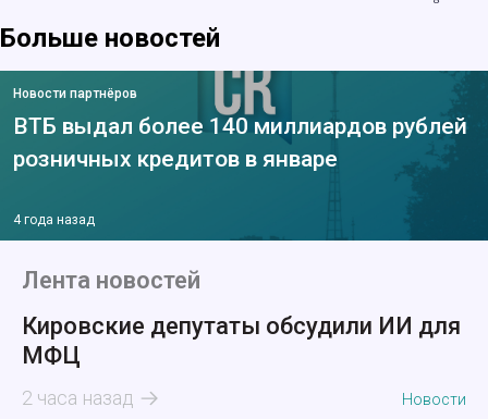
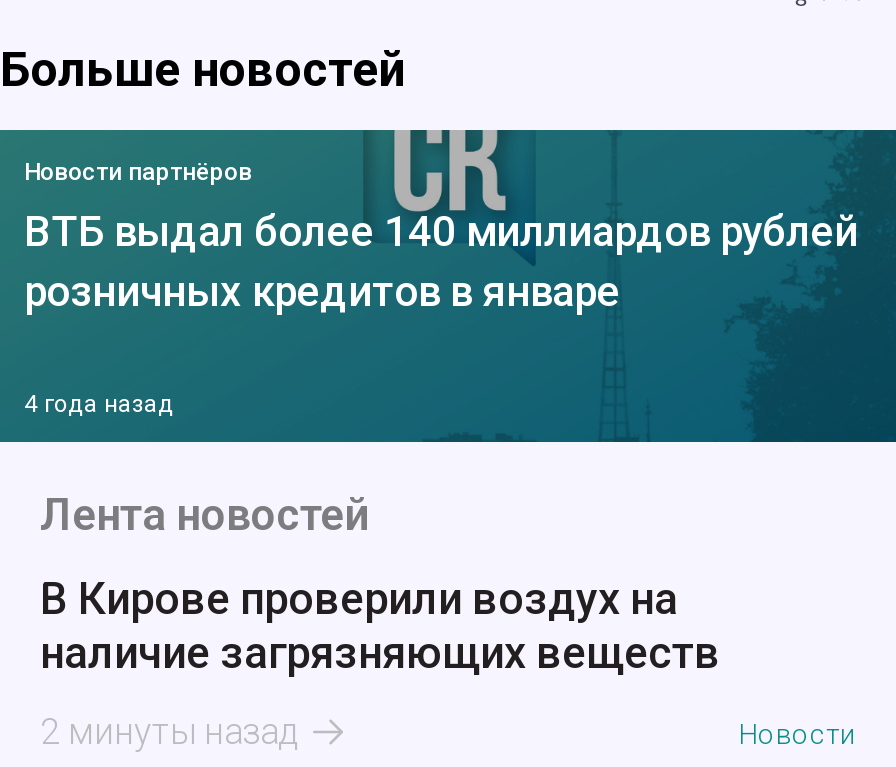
- Кировские депутаты обсудили ИИ для
- МФЦ
+ В Кирове проверили воздух на
+ наличие загрязняющих веществ

- 2 часа назад
+ 2 минуты назад
